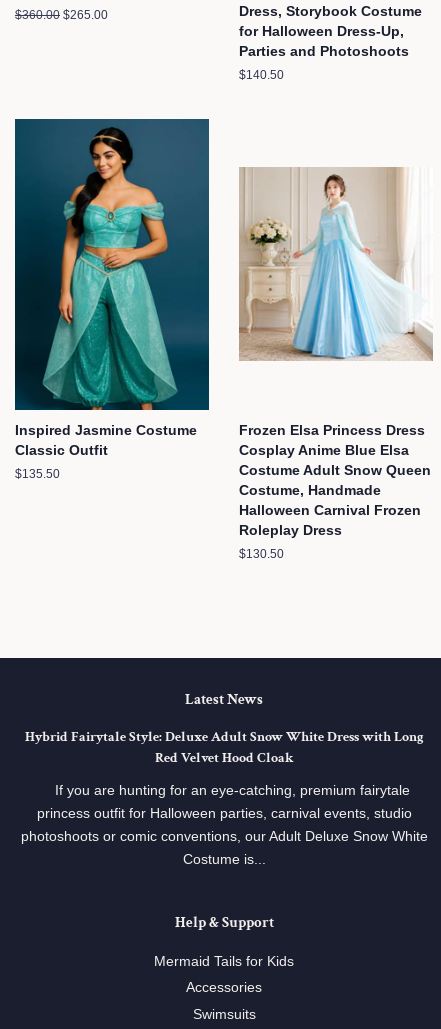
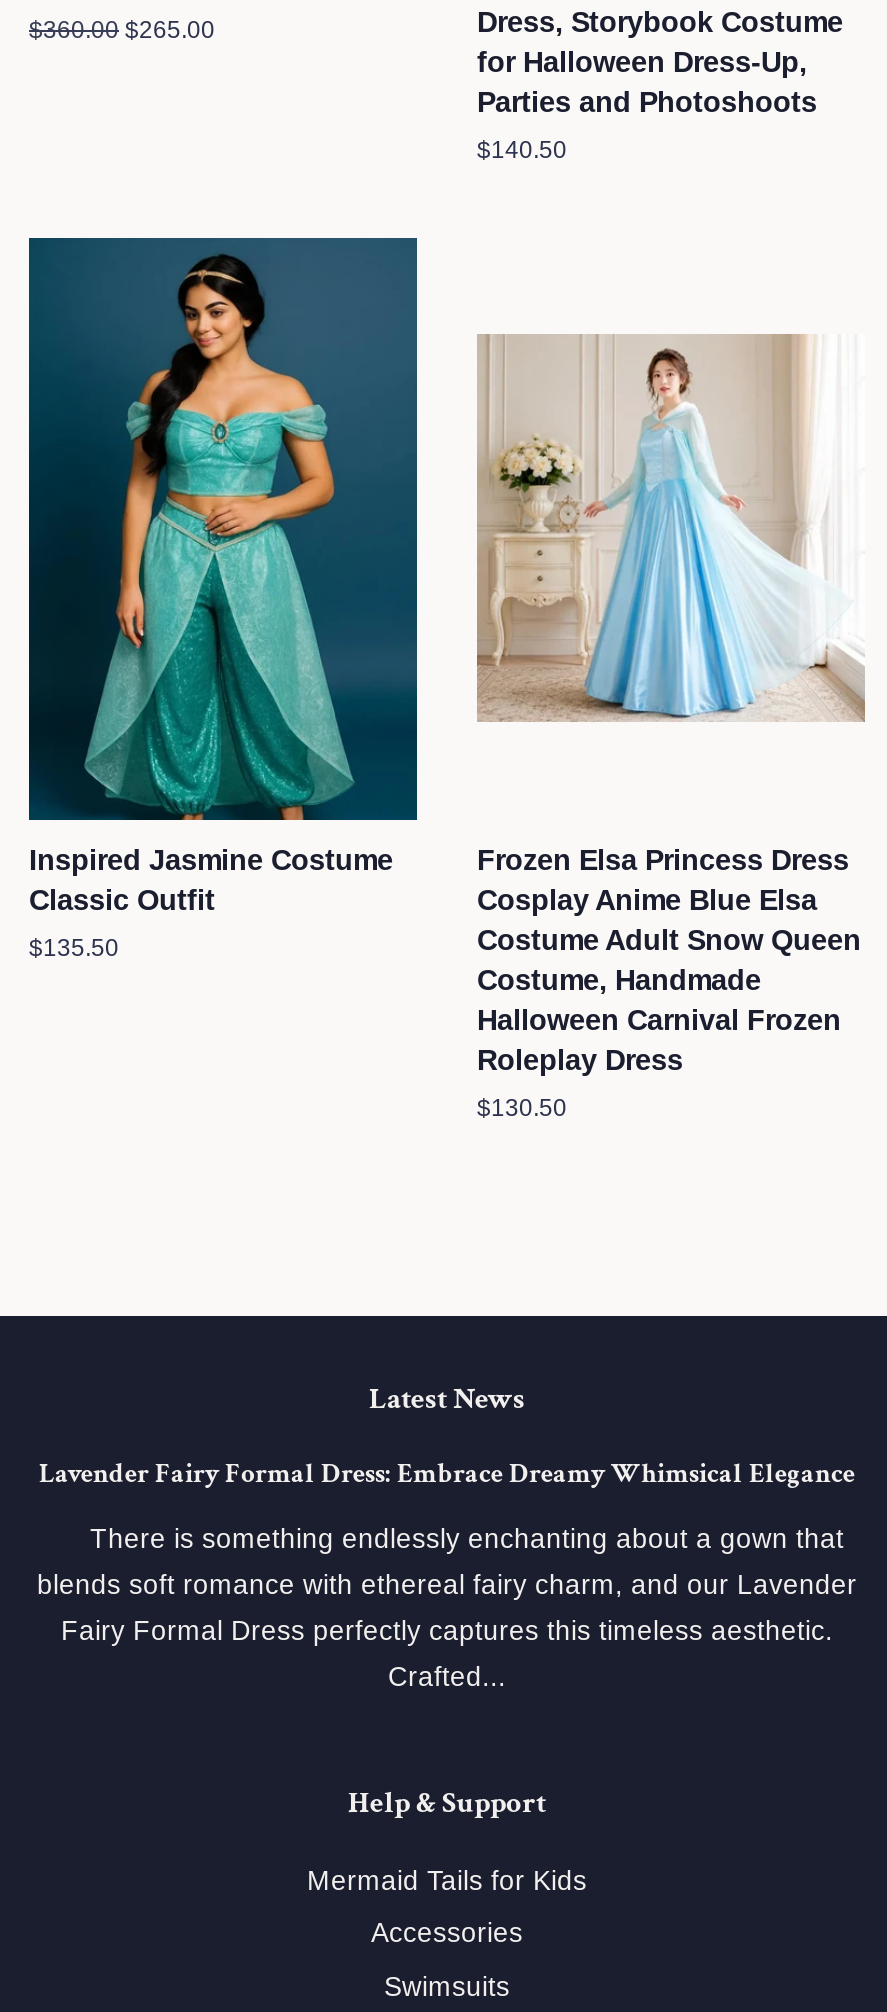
- Hybrid Fairytale Style: Deluxe Adult Snow White Dress with Long
- Red Velvet Hood Cloak
+ Lavender Fairy Formal Dress: Embrace Dreamy Whimsical Elegance

- If you are hunting for an eye-catching, premium fairytale
+ There is something endlessly enchanting about a gown that

- princess outfit for Halloween parties, carnival events, studio
+ blends soft romance with ethereal fairy charm, and our Lavender

- photoshoots or comic conventions, our Adult Deluxe Snow White
+ Fairy Formal Dress perfectly captures this timeless aesthetic.

- Costume is...
+ Crafted...
